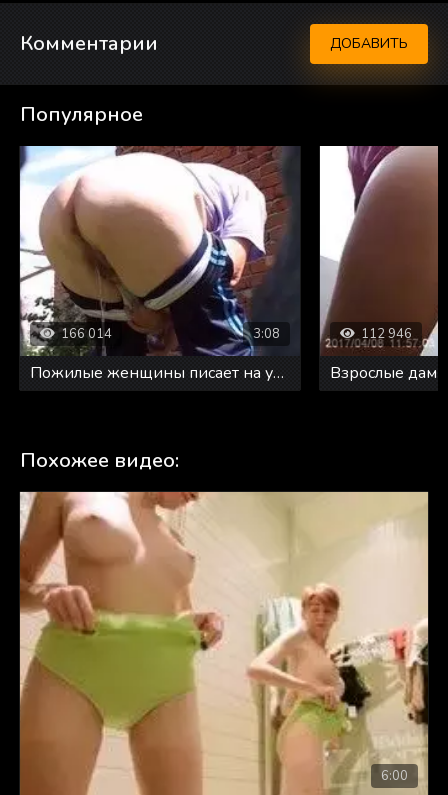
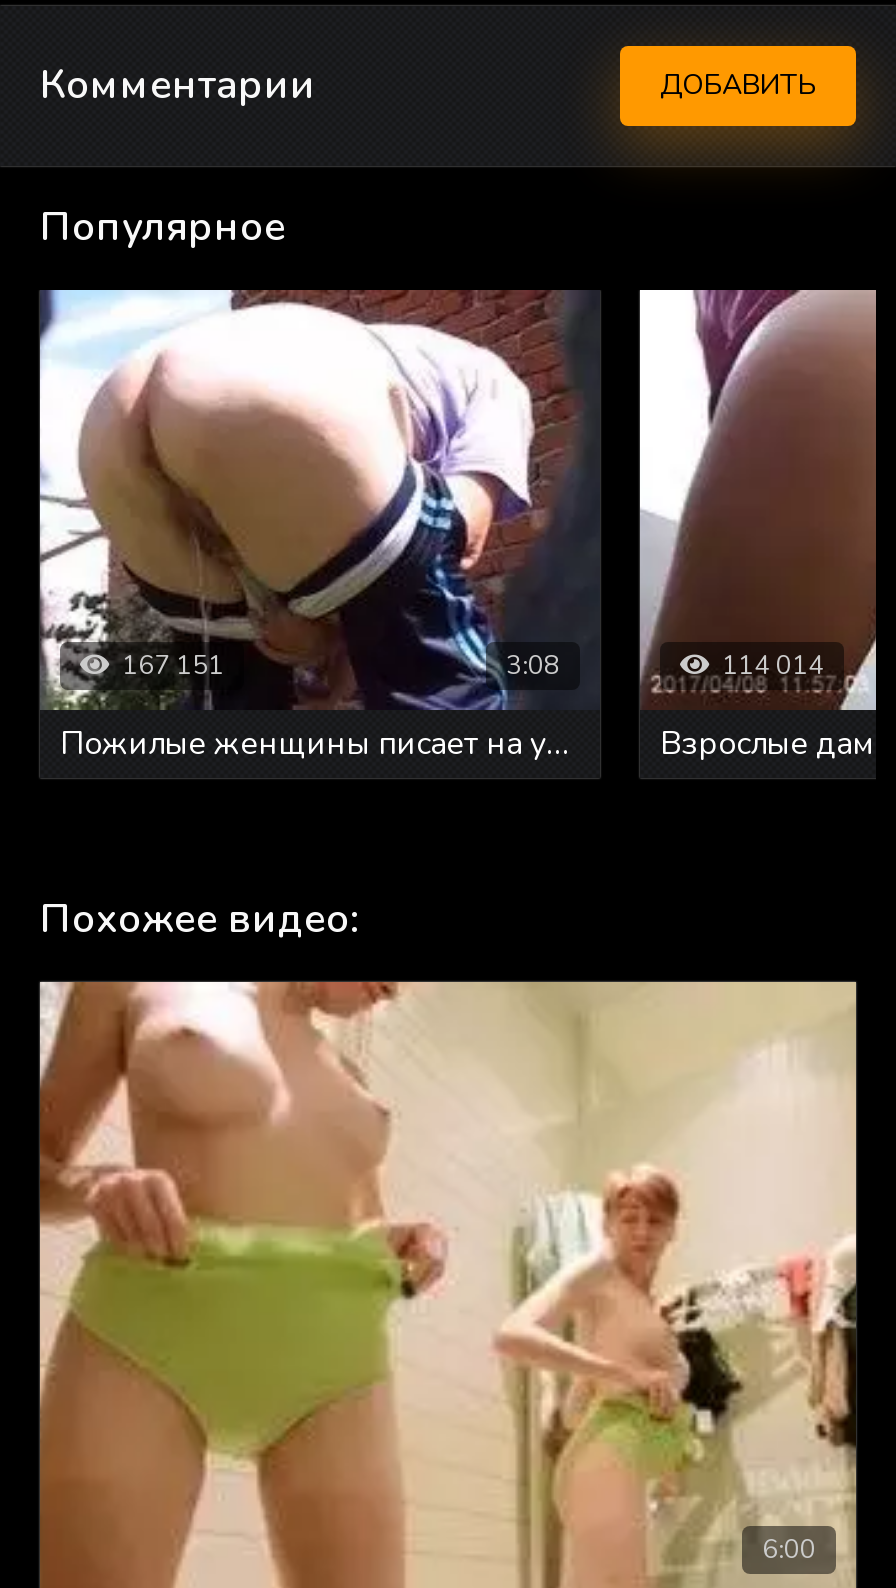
- 166 014
+ 167 151

- 112 946
+ 114 014
